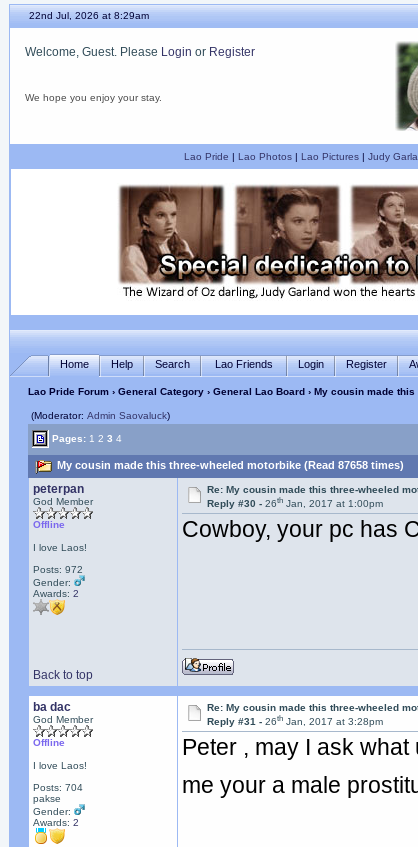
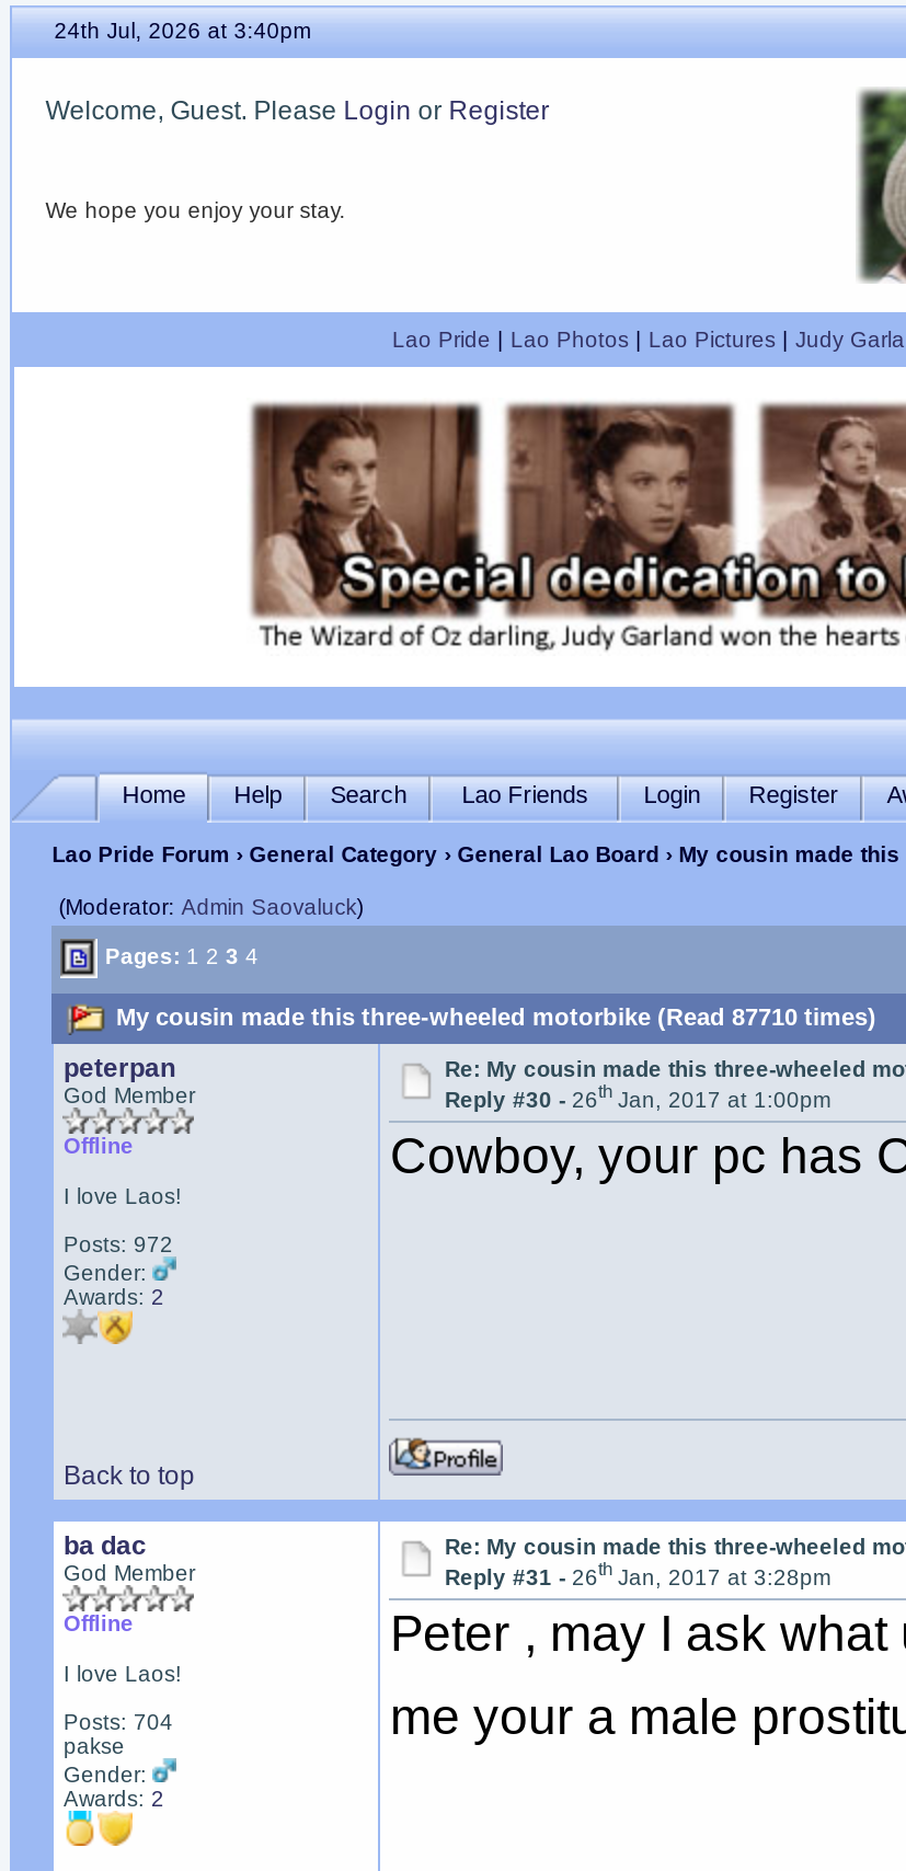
- 22nd Jul, 2026 at 8:29am
+ 24th Jul, 2026 at 3:40pm

- My cousin made this three-wheeled motorbike (Read 87658 times)
+ My cousin made this three-wheeled motorbike (Read 87710 times)
